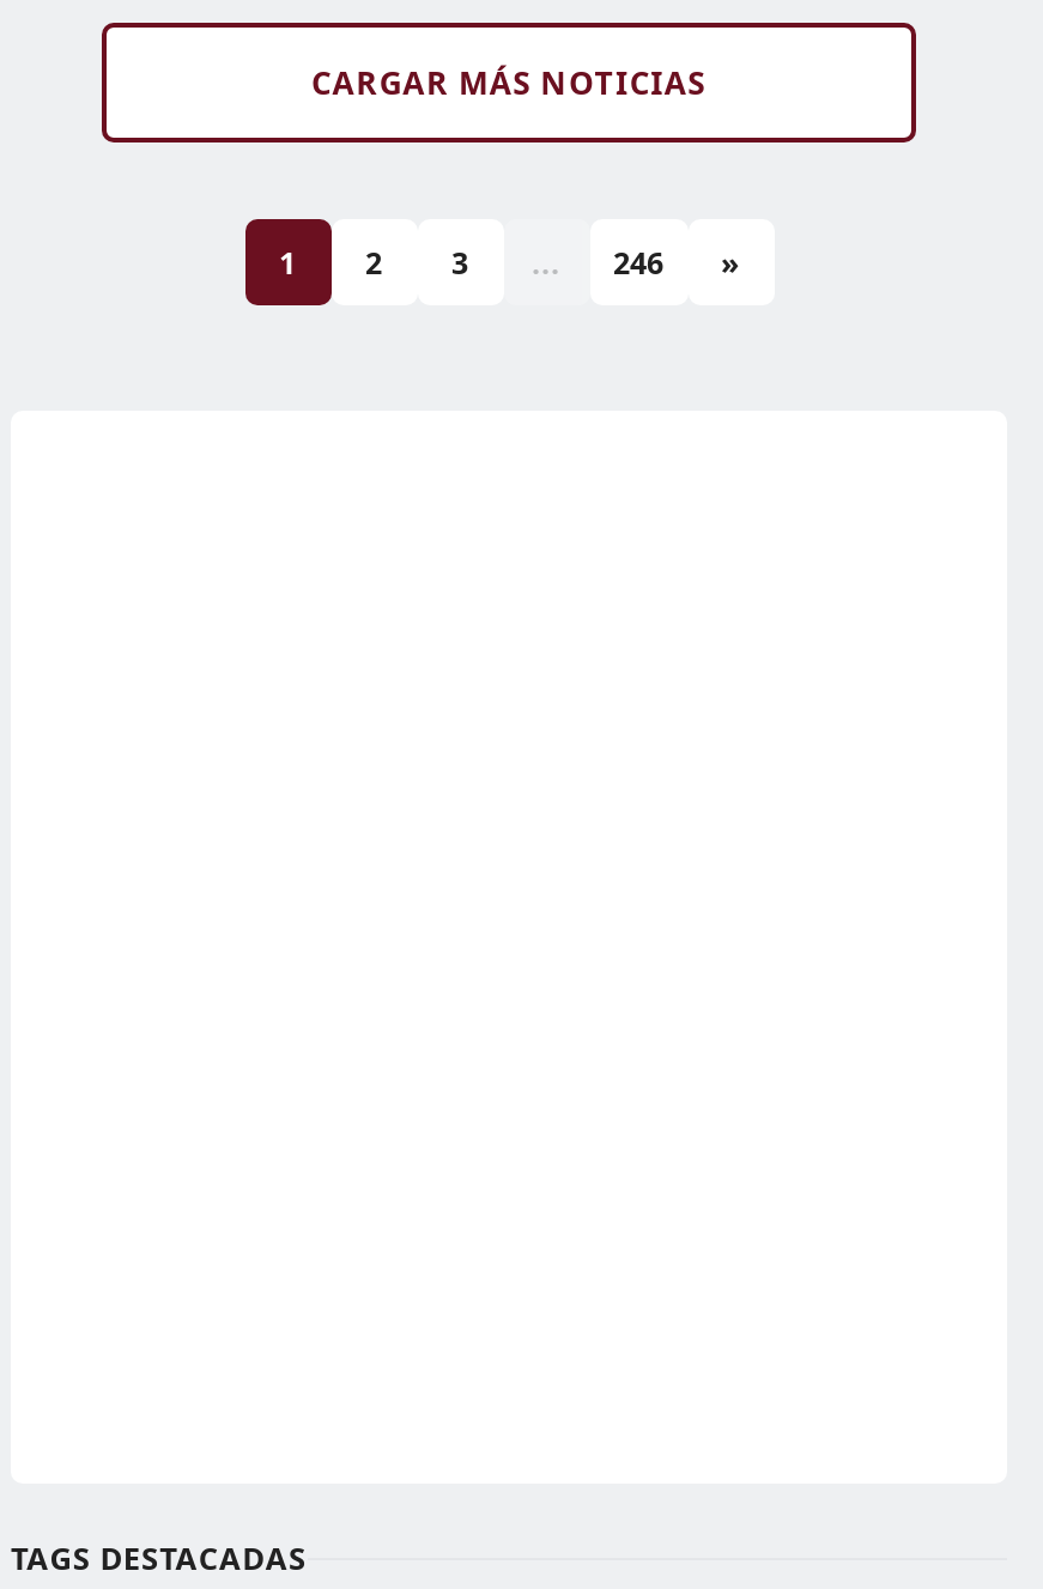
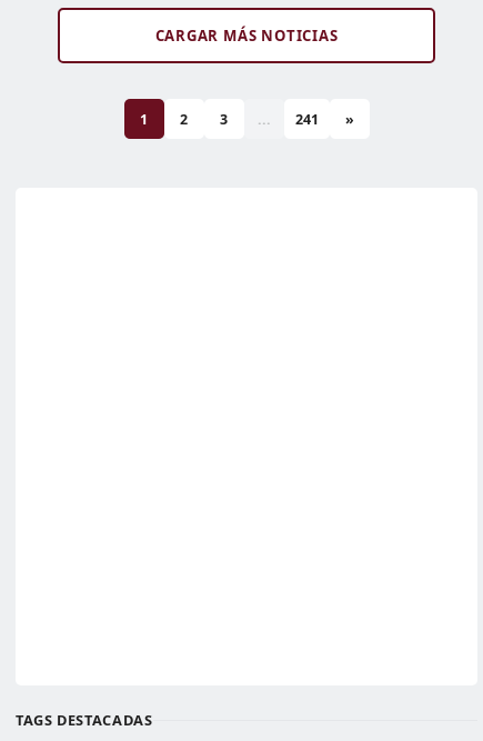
- 246
+ 241
